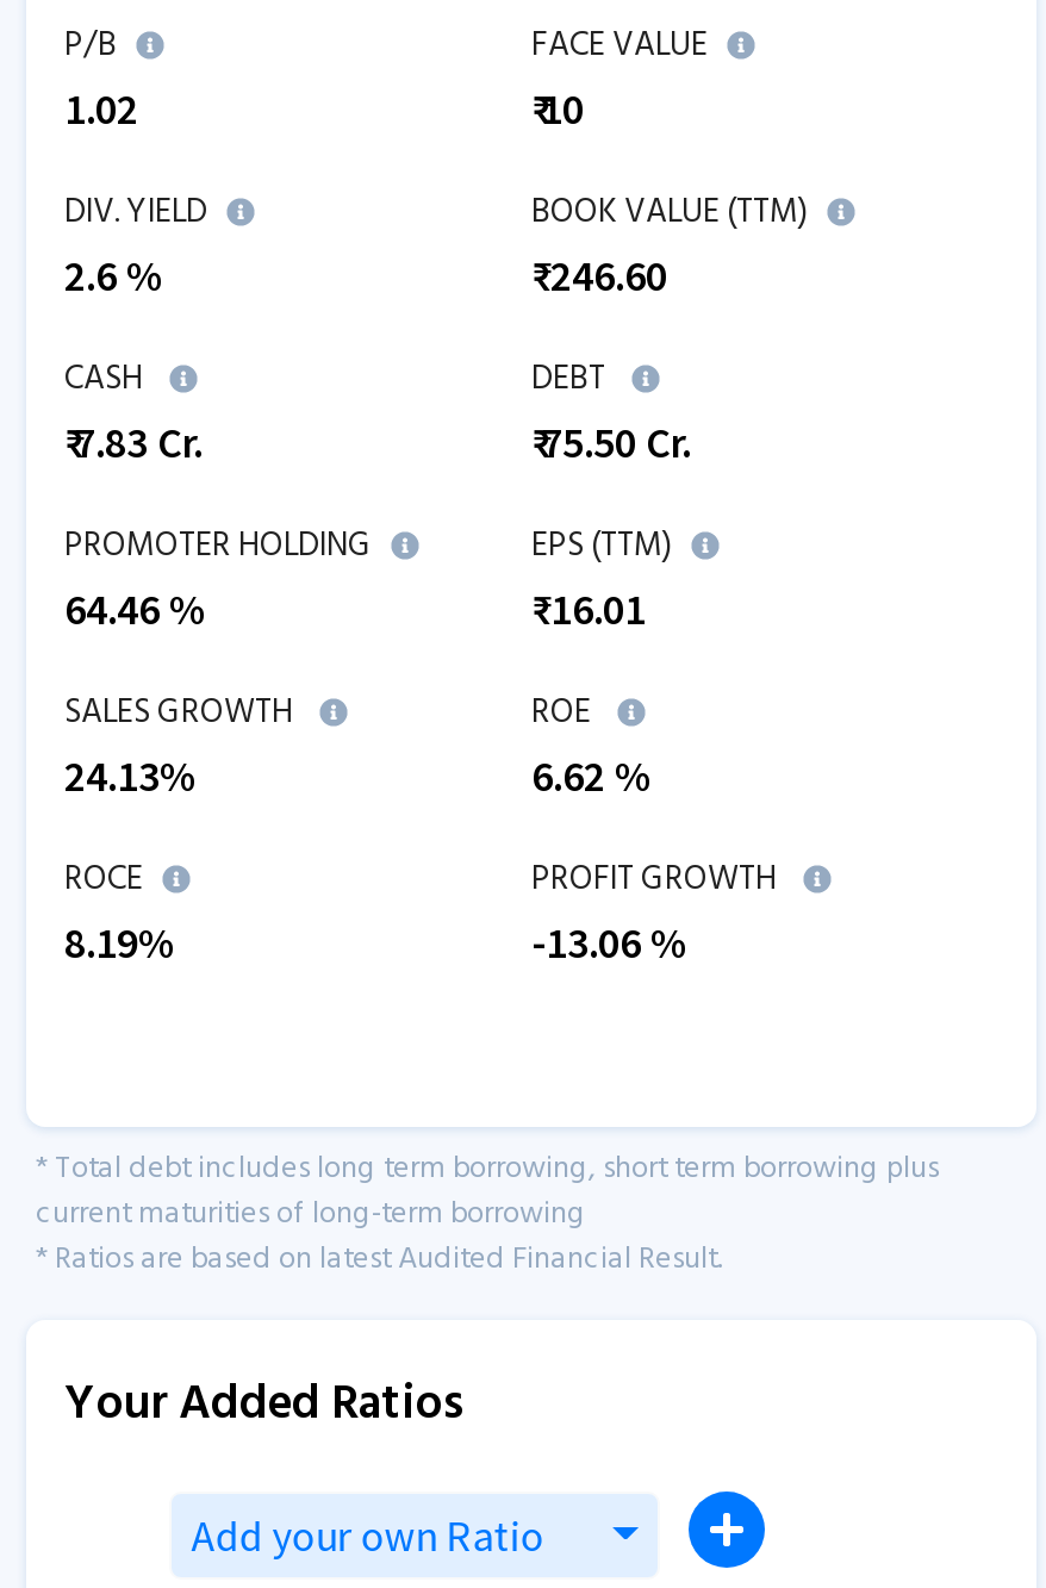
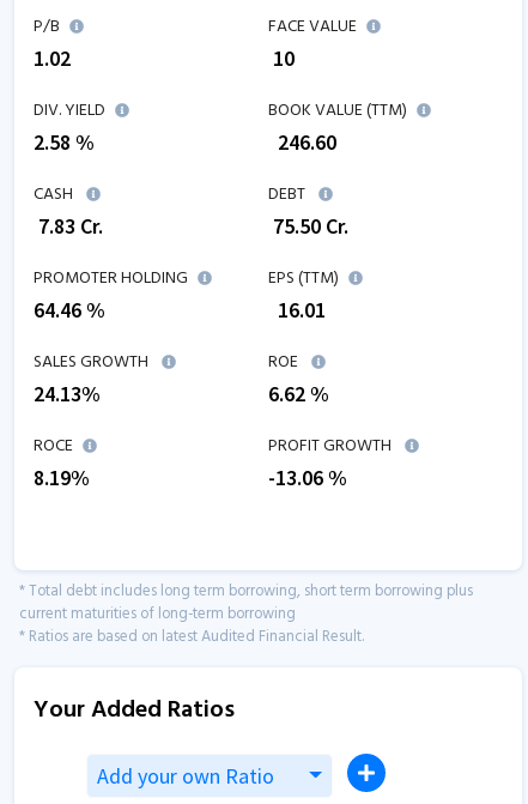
- 2.6 %
+ 2.58 %
